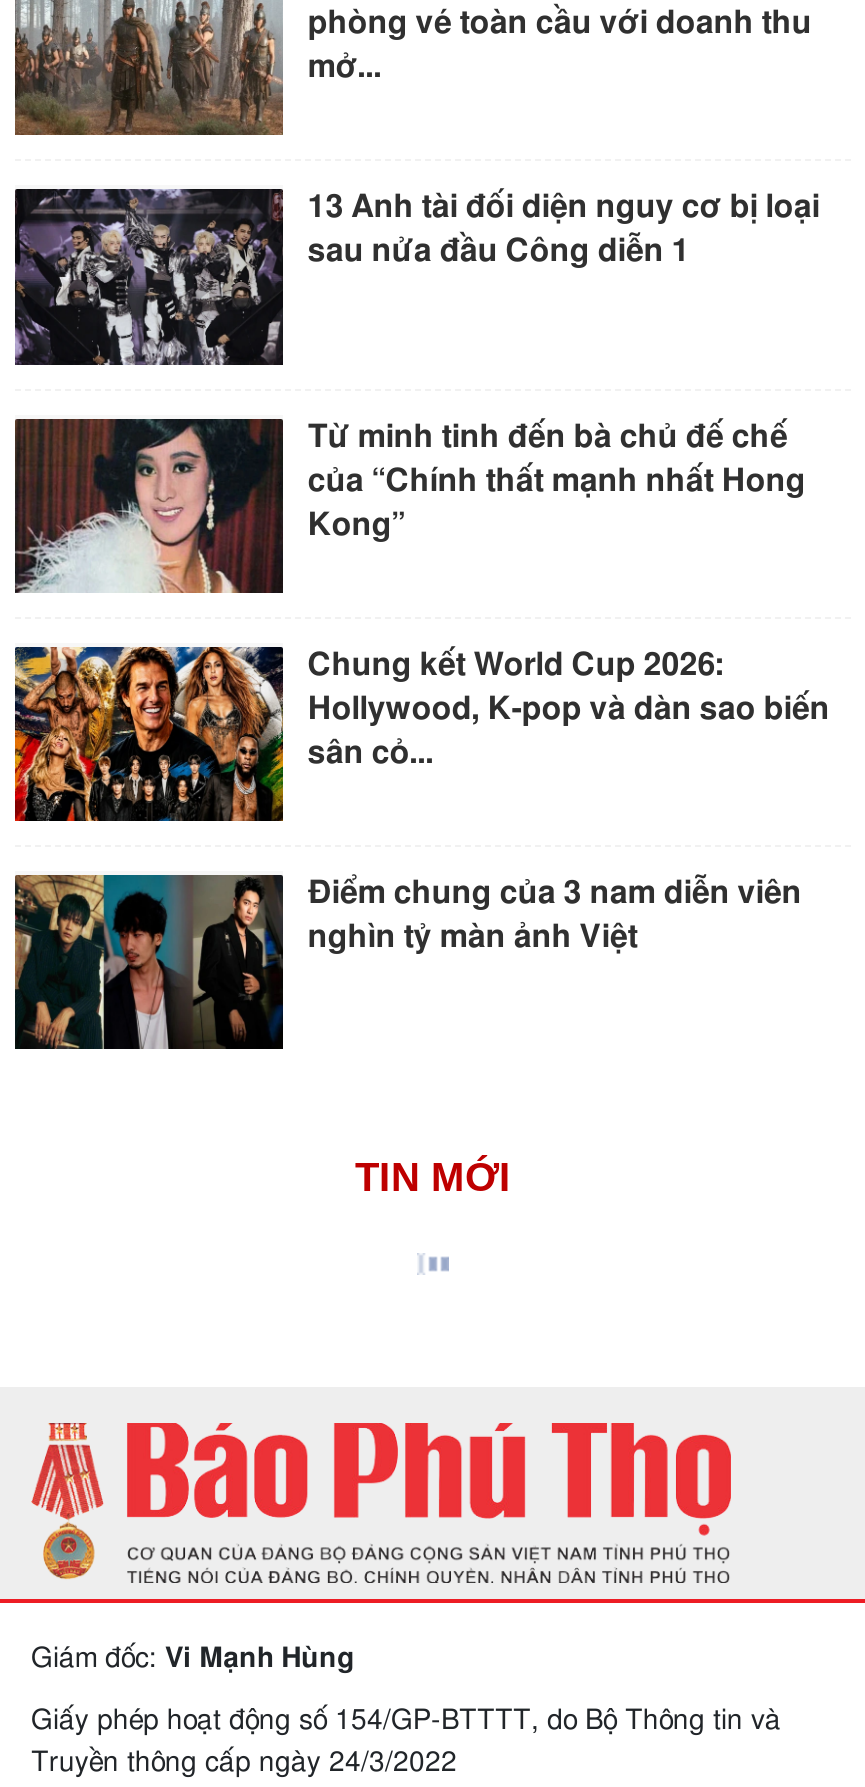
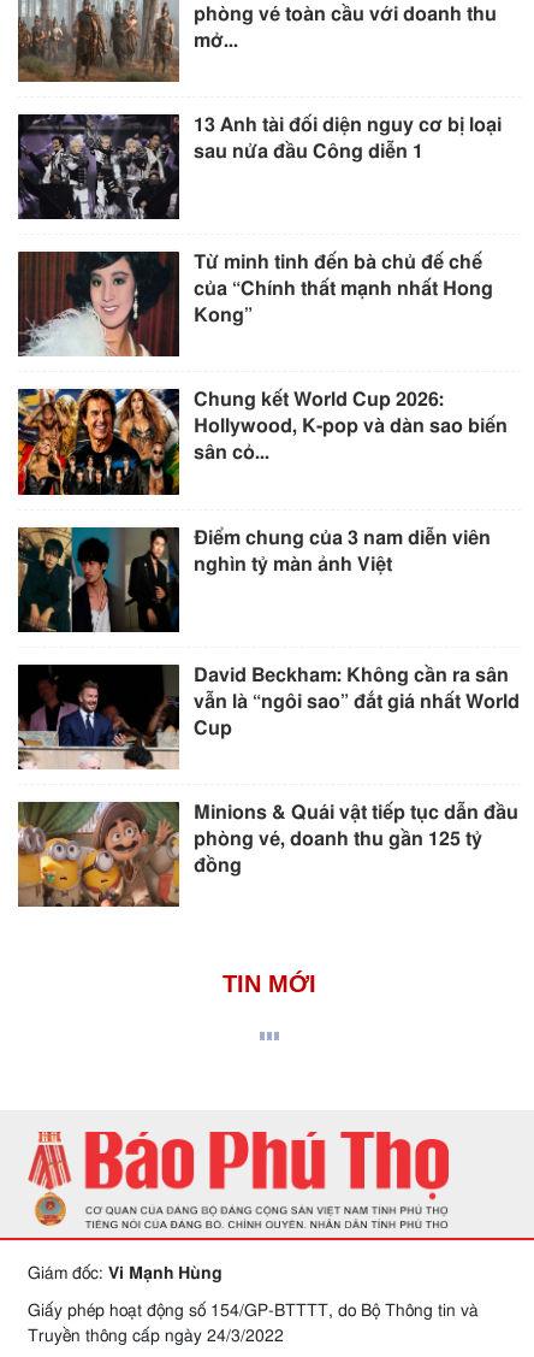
+ [image]
+ David Beckham: Không cần ra sân
+ vẫn là “ngôi sao” đắt giá nhất World
+ Cup

+ [image]
+ Minions & Quái vật tiếp tục dẫn đầu
+ phòng vé, doanh thu gần 125 tỷ
+ đồng
